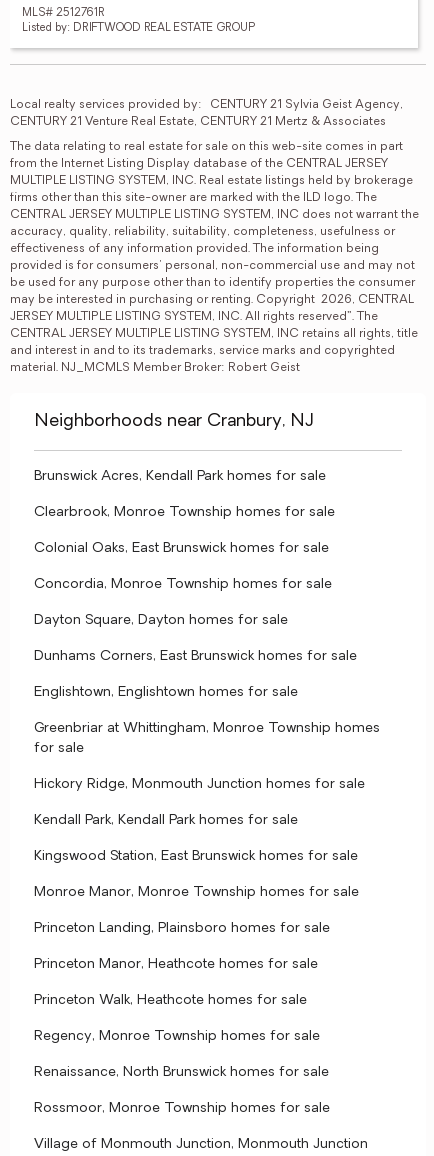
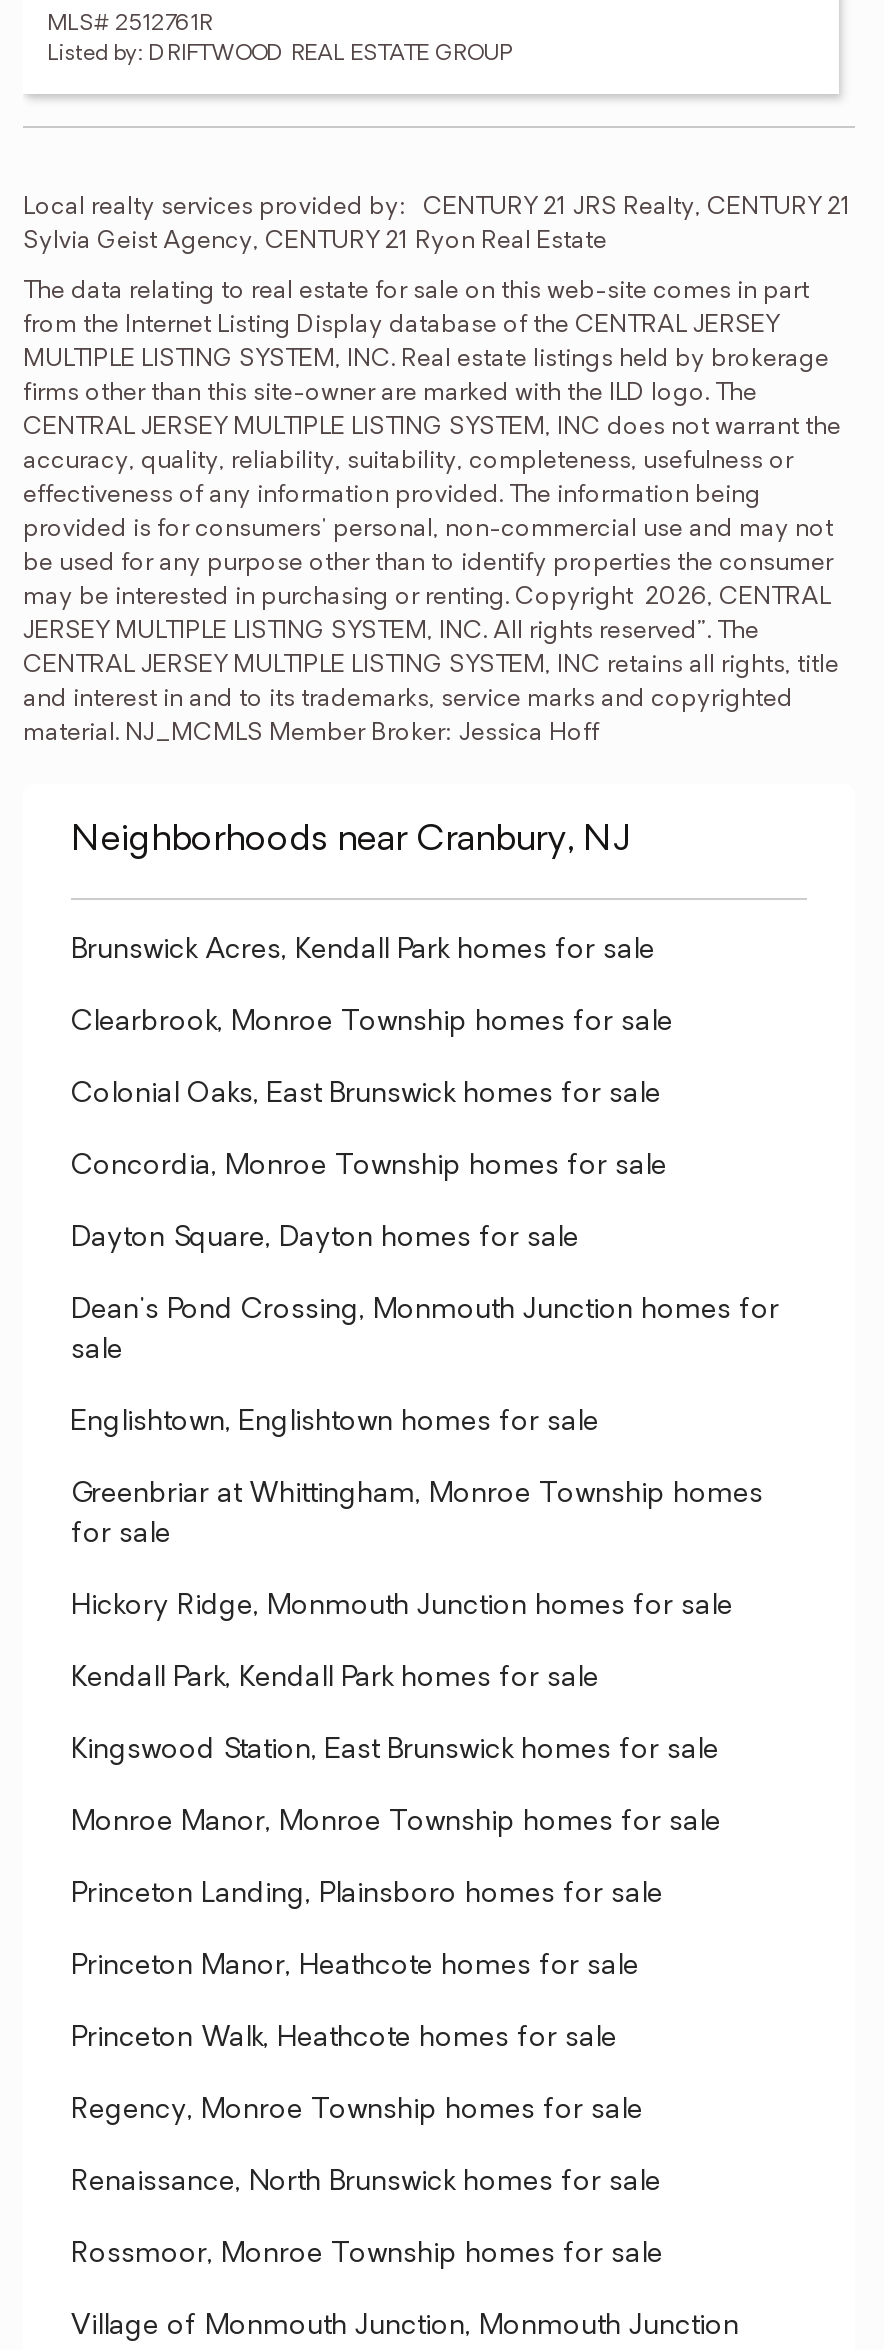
- CENTURY 21 Sylvia Geist Agency,
- CENTURY 21 Venture Real Estate, CENTURY 21 Mertz & Associates
+ CENTURY 21 JRS Realty, CENTURY 21
+ Sylvia Geist Agency, CENTURY 21 Ryon Real Estate

- material. NJ_MCMLS Member Broker: Robert Geist
+ material. NJ_MCMLS Member Broker: Jessica Hoff

- Dunhams Corners, East Brunswick homes for sale
+ Dean's Pond Crossing, Monmouth Junction homes for
+ sale
